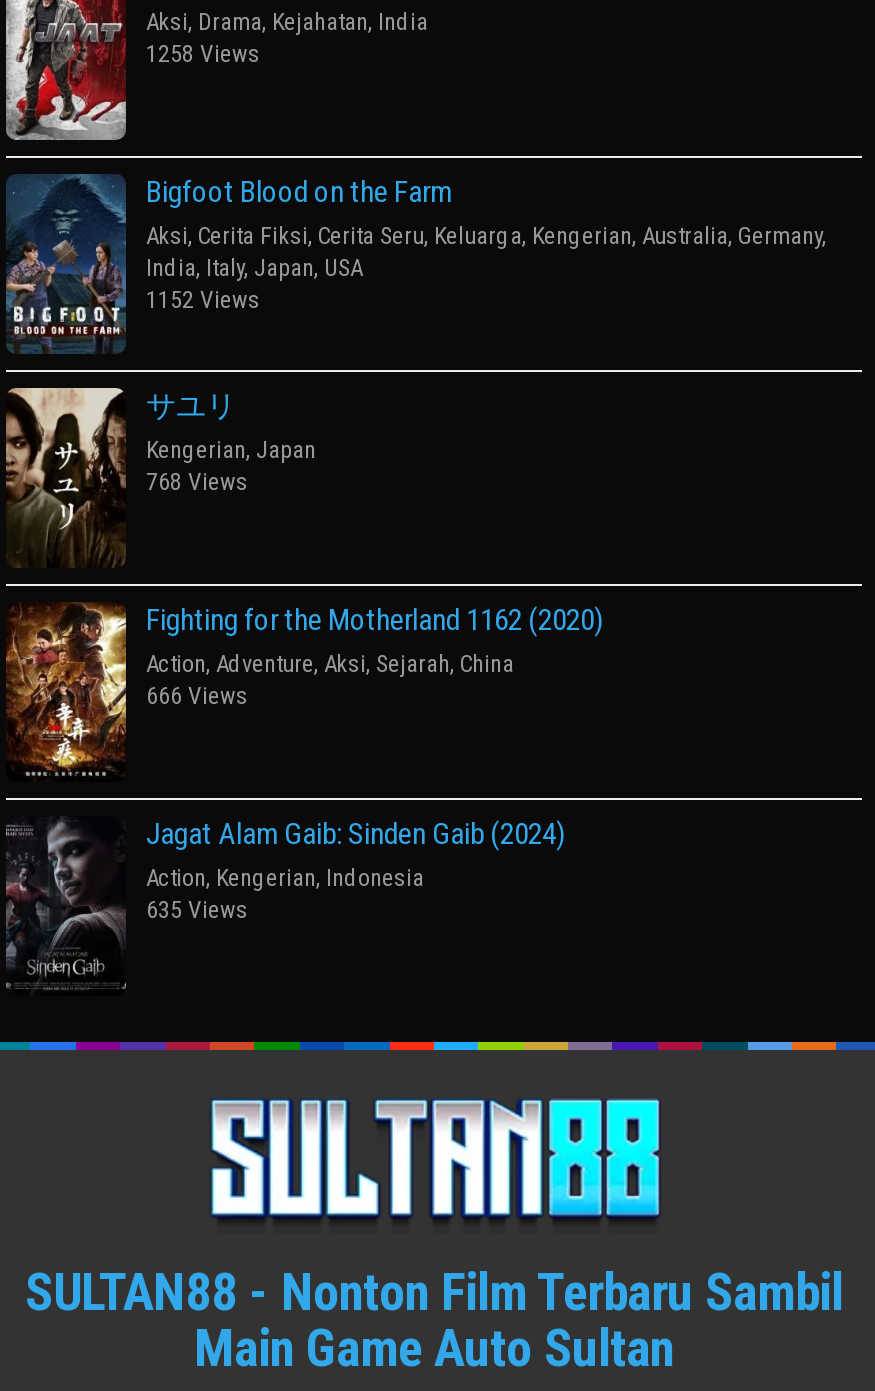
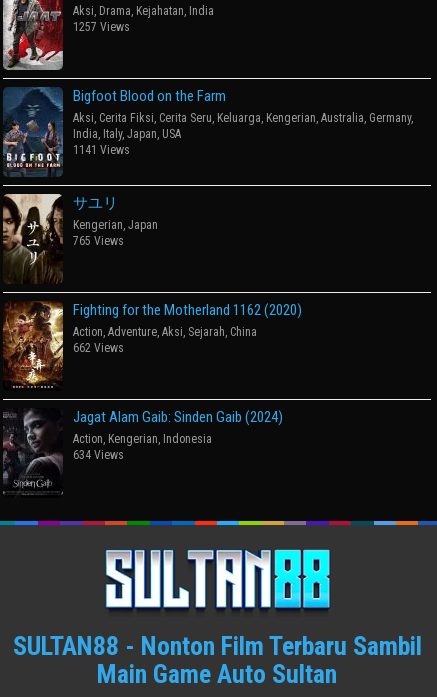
- 1258 Views
+ 1257 Views

- 1152 Views
+ 1141 Views

- 768 Views
+ 765 Views

- 666 Views
+ 662 Views

- 635 Views
+ 634 Views
